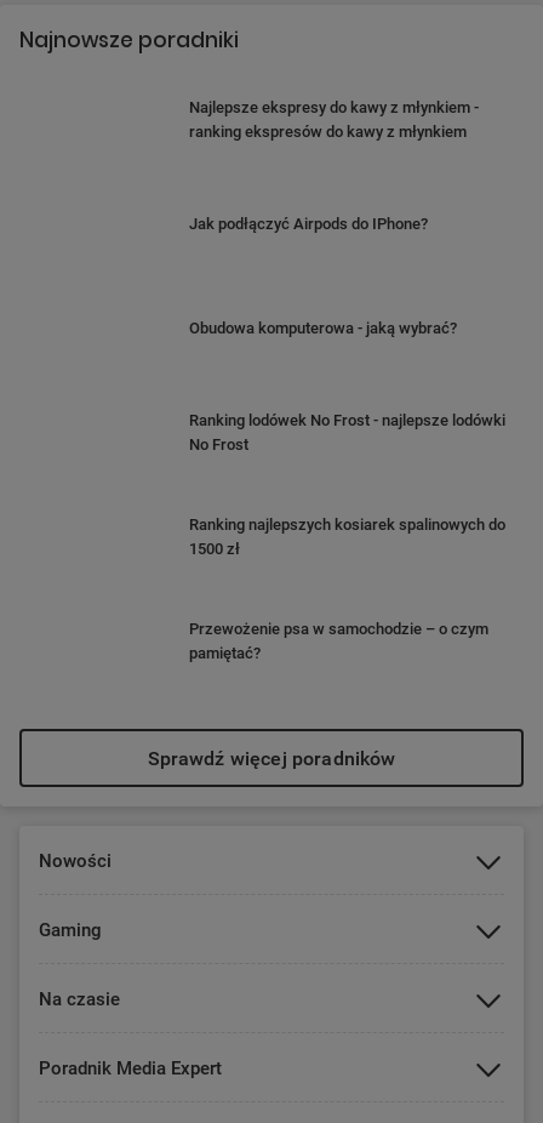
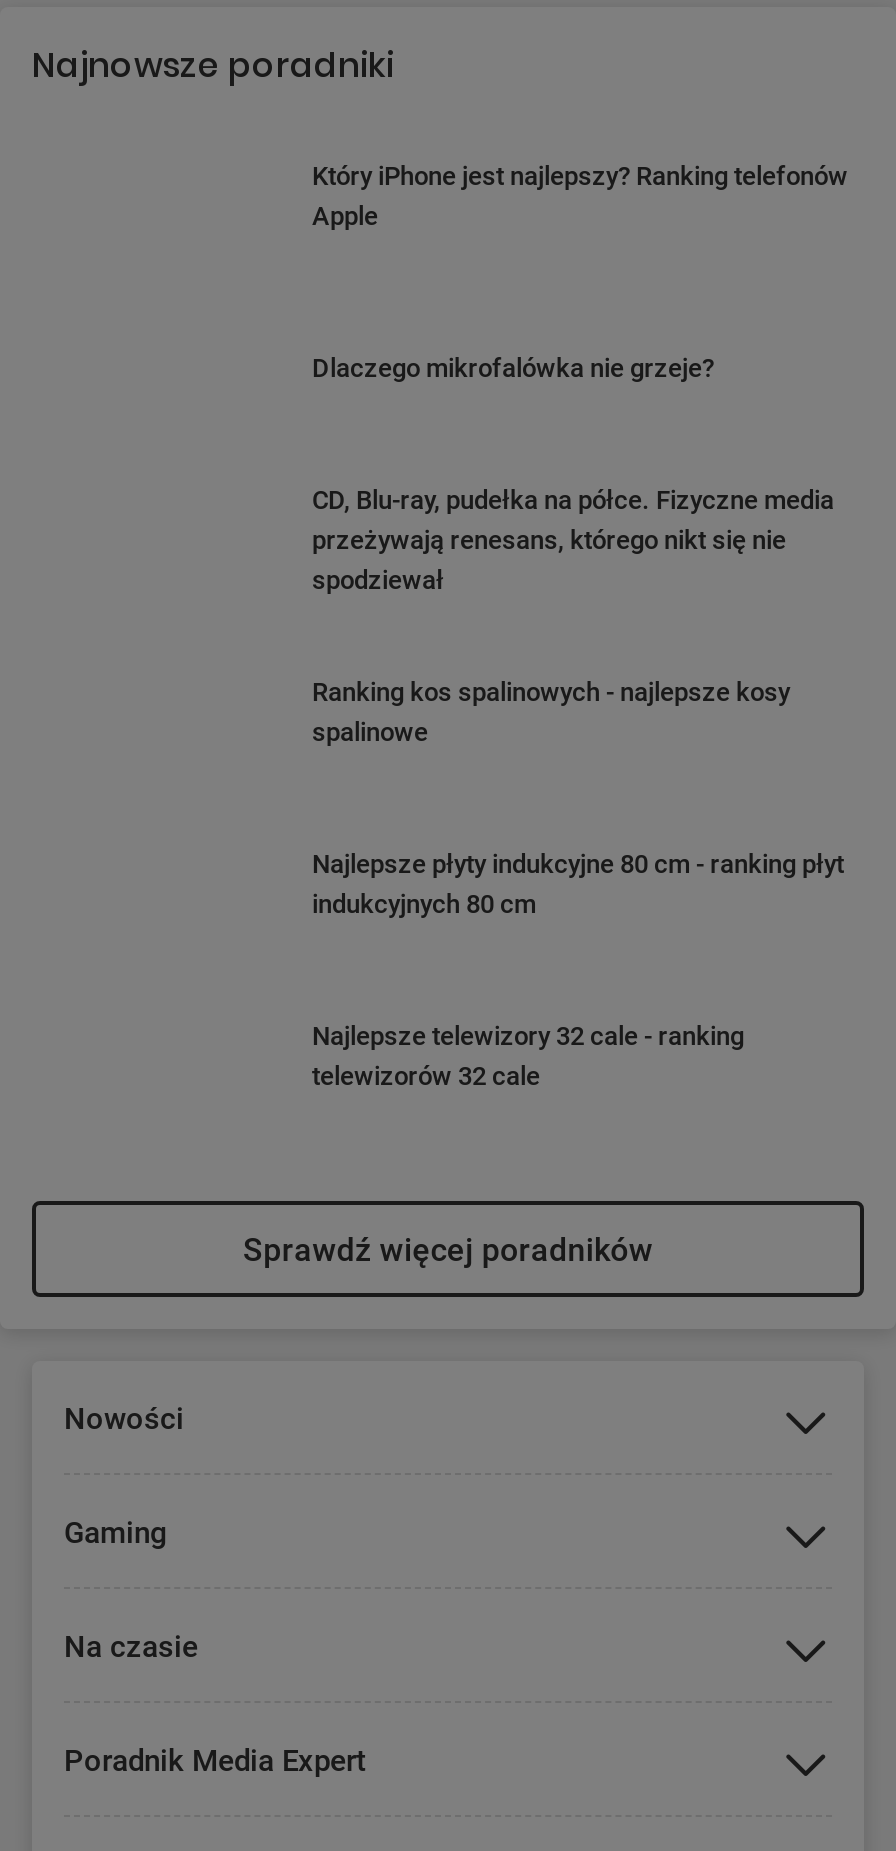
- Najlepsze ekspresy do kawy z młynkiem -
- ranking ekspresów do kawy z młynkiem
+ Który iPhone jest najlepszy? Ranking telefonów
+ Apple

- Jak podłączyć Airpods do IPhone?
+ Dlaczego mikrofalówka nie grzeje?

- Obudowa komputerowa - jaką wybrać?
+ CD, Blu-ray, pudełka na półce. Fizyczne media
+ przeżywają renesans, którego nikt się nie
+ spodziewał

- Ranking lodówek No Frost - najlepsze lodówki
- No Frost
+ Ranking kos spalinowych - najlepsze kosy
+ spalinowe

- Ranking najlepszych kosiarek spalinowych do
- 1500 zł
+ Najlepsze płyty indukcyjne 80 cm - ranking płyt
+ indukcyjnych 80 cm

- Przewożenie psa w samochodzie – o czym
- pamiętać?
+ Najlepsze telewizory 32 cale - ranking
+ telewizorów 32 cale
